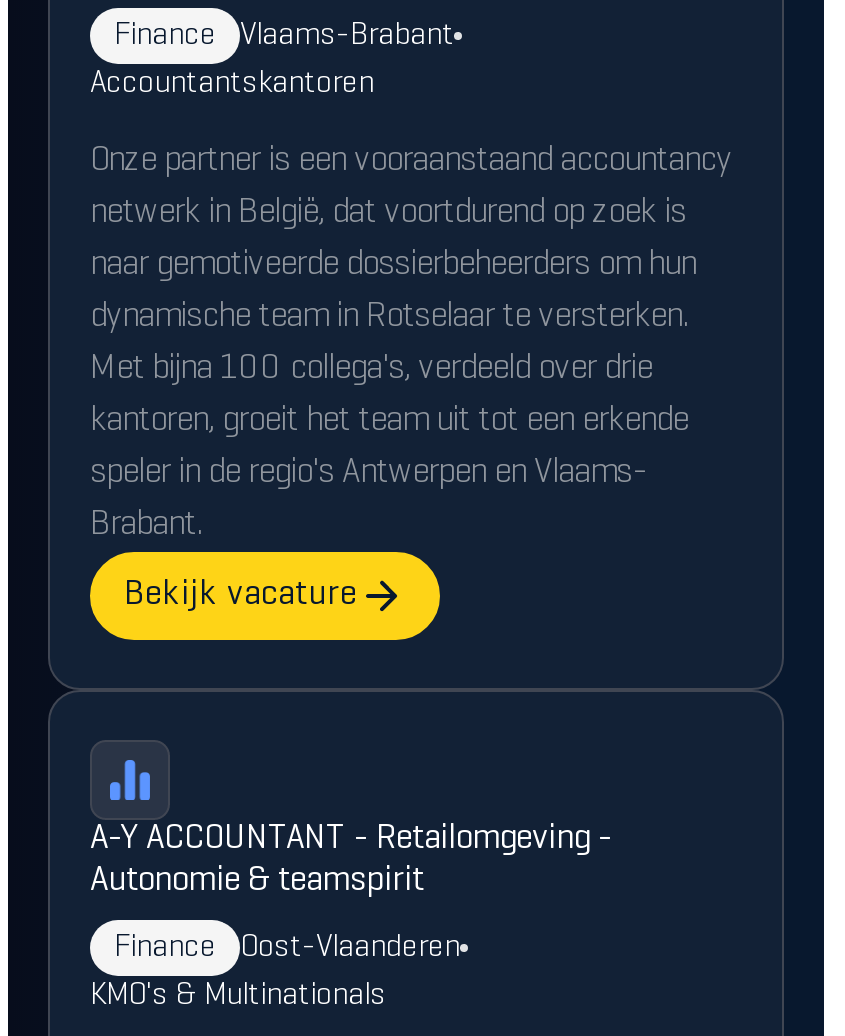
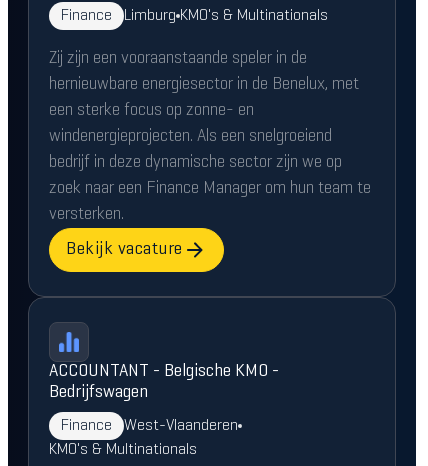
- Vlaams-Brabant
- Accountantskantoren
- Onze partner is een vooraanstaand accountancy
- netwerk in België, dat voortdurend op zoek is
- naar gemotiveerde dossierbeheerders om hun
- dynamische team in Rotselaar te versterken.
- Met bijna 100 collega's, verdeeld over drie
- kantoren, groeit het team uit tot een erkende
- speler in de regio's Antwerpen en Vlaams-
- Brabant.
+ Limburg KMO's & Multinationals
+ Zij zijn een vooraanstaande speler in de
+ hernieuwbare energiesector in de Benelux, met
+ een sterke focus op zonne- en
+ windenergieprojecten. Als een snelgroeiend
+ bedrijf in deze dynamische sector zijn we op
+ zoek naar een Finance Manager om hun team te
+ versterken.

- A-Y ACCOUNTANT - Retailomgeving -
- Autonomie & teamspirit
+ ACCOUNTANT - Belgische KMO -
+ Bedrijfswagen

- Oost-Vlaanderen
+ West-Vlaanderen
